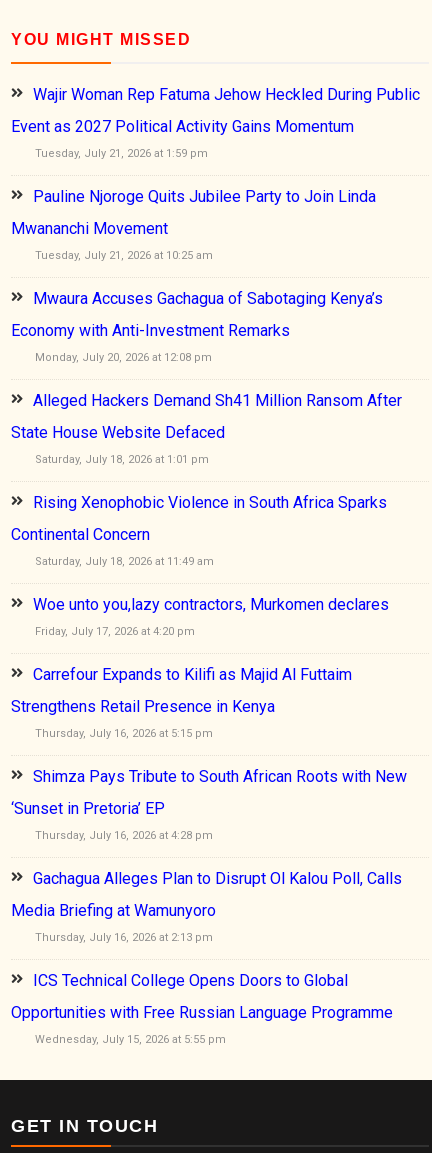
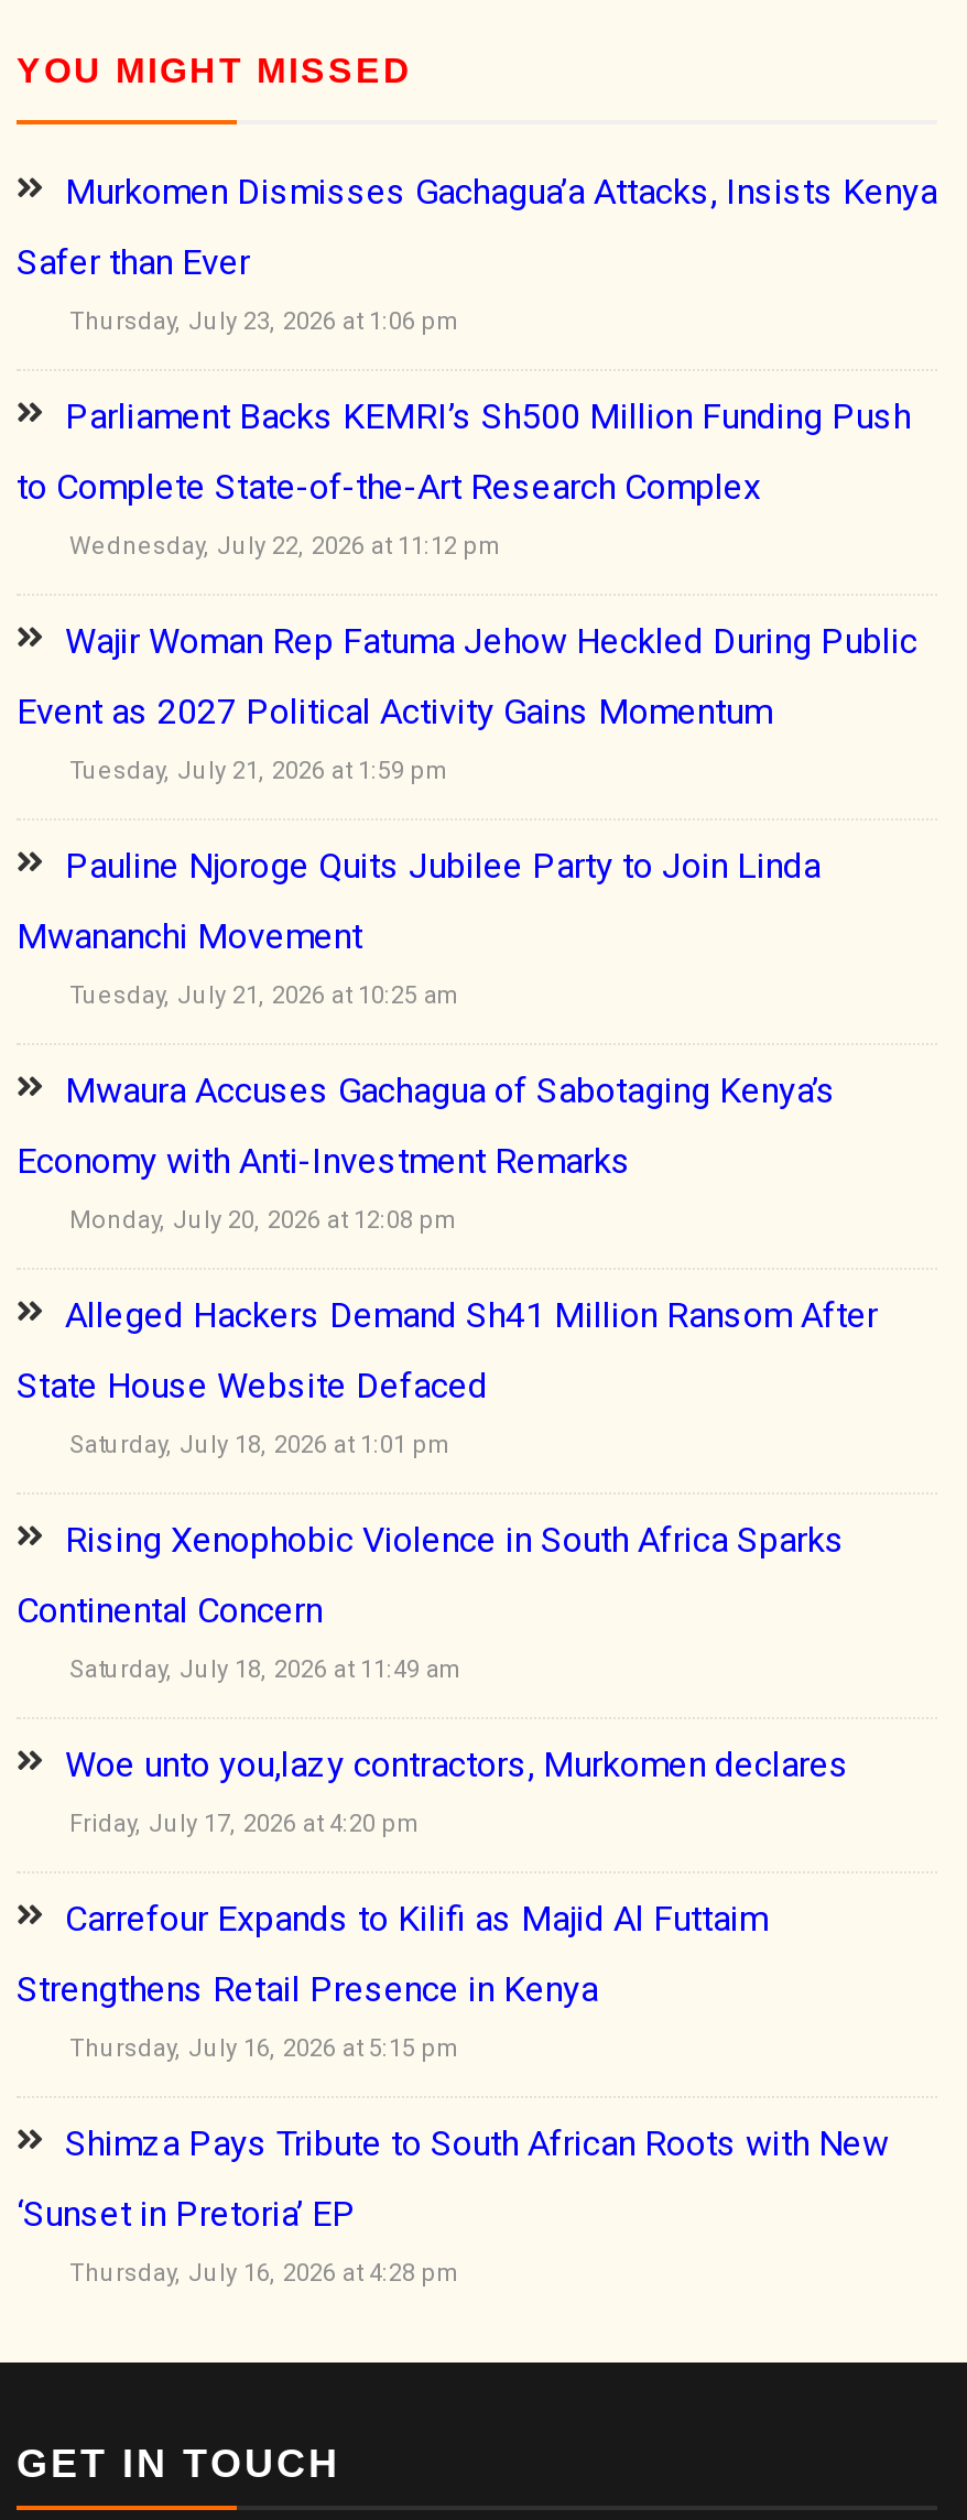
+ Murkomen Dismisses Gachagua’a Attacks, Insists Kenya
+ Safer than Ever
+ Thursday, July 23, 2026 at 1:06 pm
+ Parliament Backs KEMRI’s Sh500 Million Funding Push
+ to Complete State-of-the-Art Research Complex
+ Wednesday, July 22, 2026 at 11:12 pm

moved down: Wajir Woman Rep Fatuma Jehow Heckled During Public | Event as 2027 Political Activity Gains Momentum | Tuesday, July 21, 2026 at 1:59 pm | ... | ‘Sunset in Pretoria’ EP | Thursday, July 16, 2026 at 4:28 pm

- Gachagua Alleges Plan to Disrupt Ol Kalou Poll, Calls
- Media Briefing at Wamunyoro
- Thursday, July 16, 2026 at 2:13 pm
- ICS Technical College Opens Doors to Global
- Opportunities with Free Russian Language Programme
- Wednesday, July 15, 2026 at 5:55 pm
